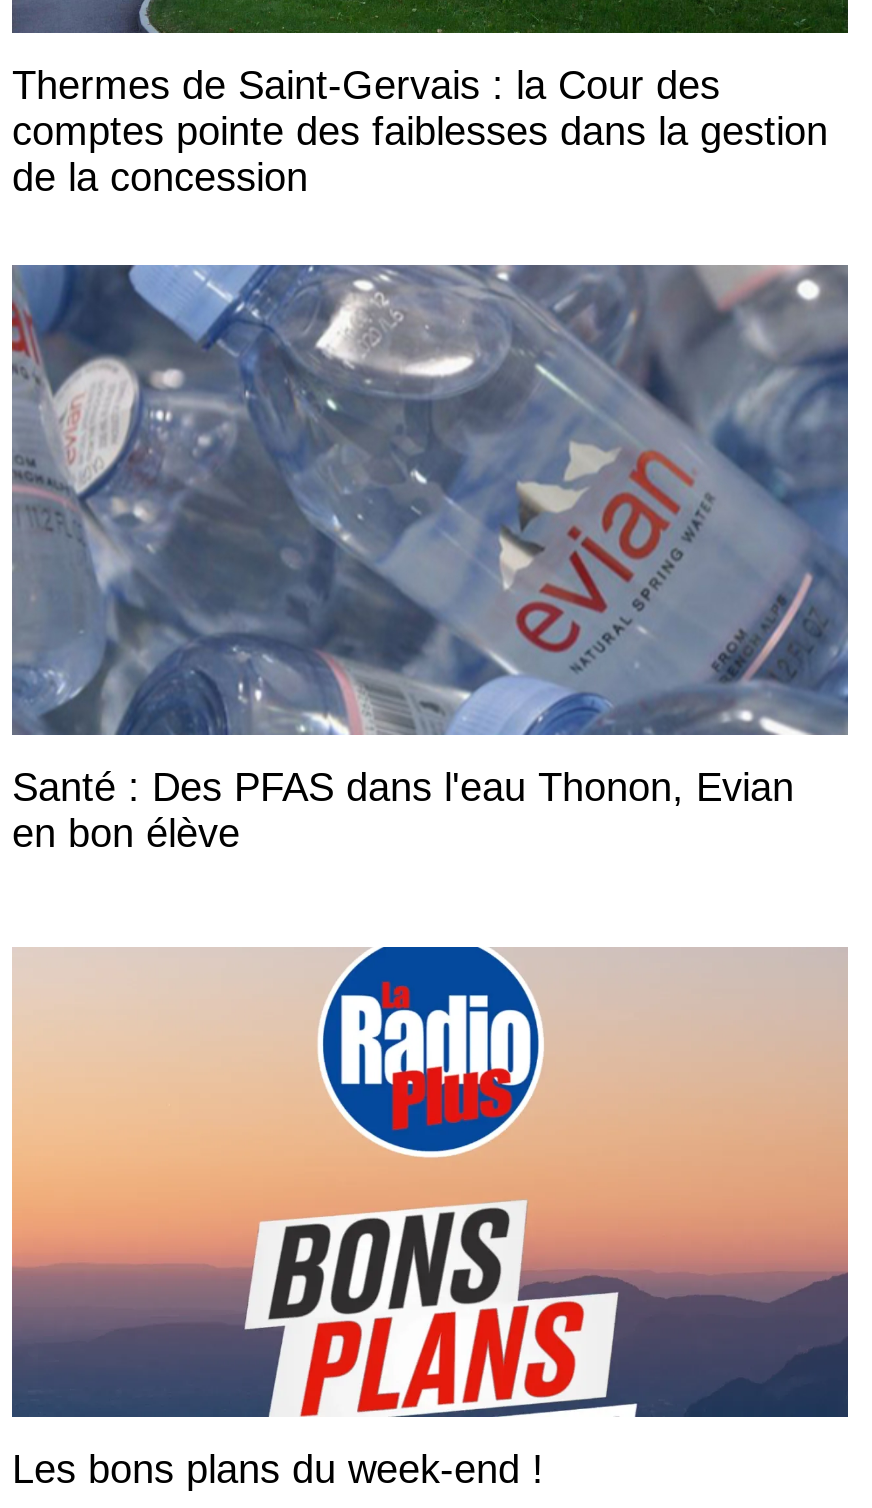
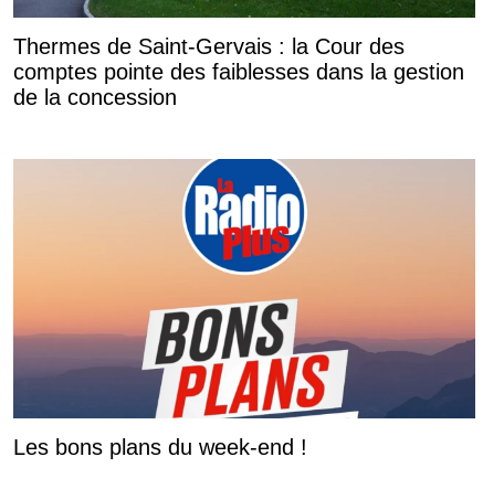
- [image]
- Santé : Des PFAS dans l'eau Thonon, Evian
- en bon élève
